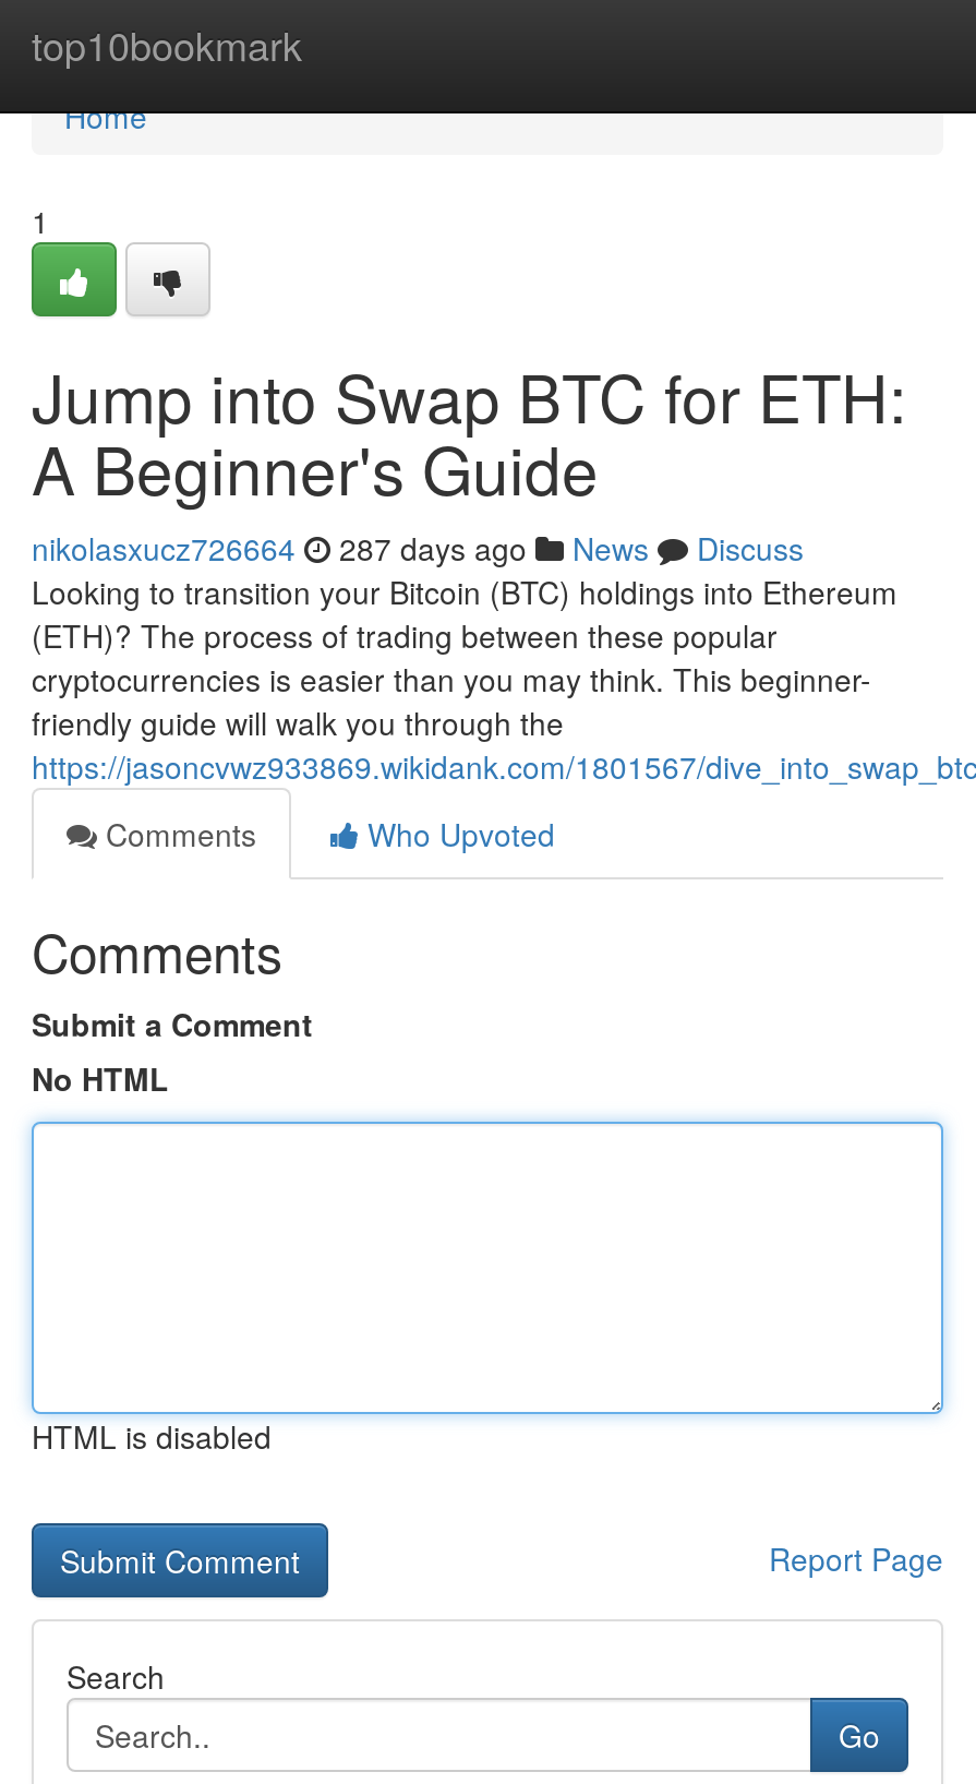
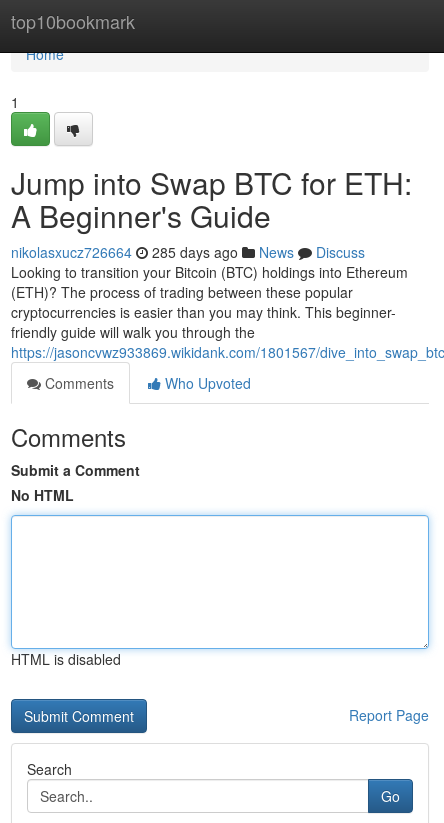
- nikolasxucz726664 287 days ago News Discuss
+ nikolasxucz726664 285 days ago News Discuss
